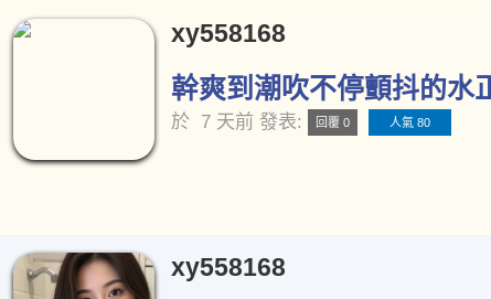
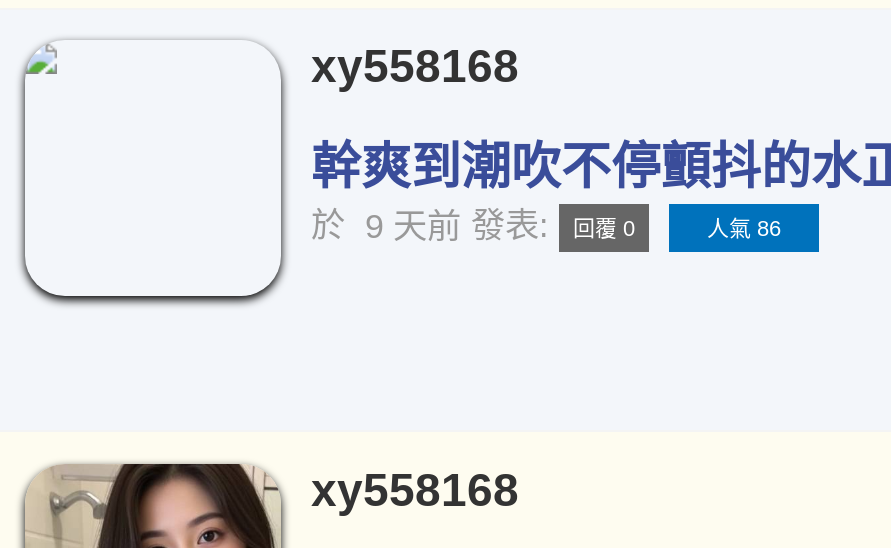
- 於7 天前發表: 回覆 0
+ 於9 天前發表: 回覆 0

- 人氣 80
+ 人氣 86
